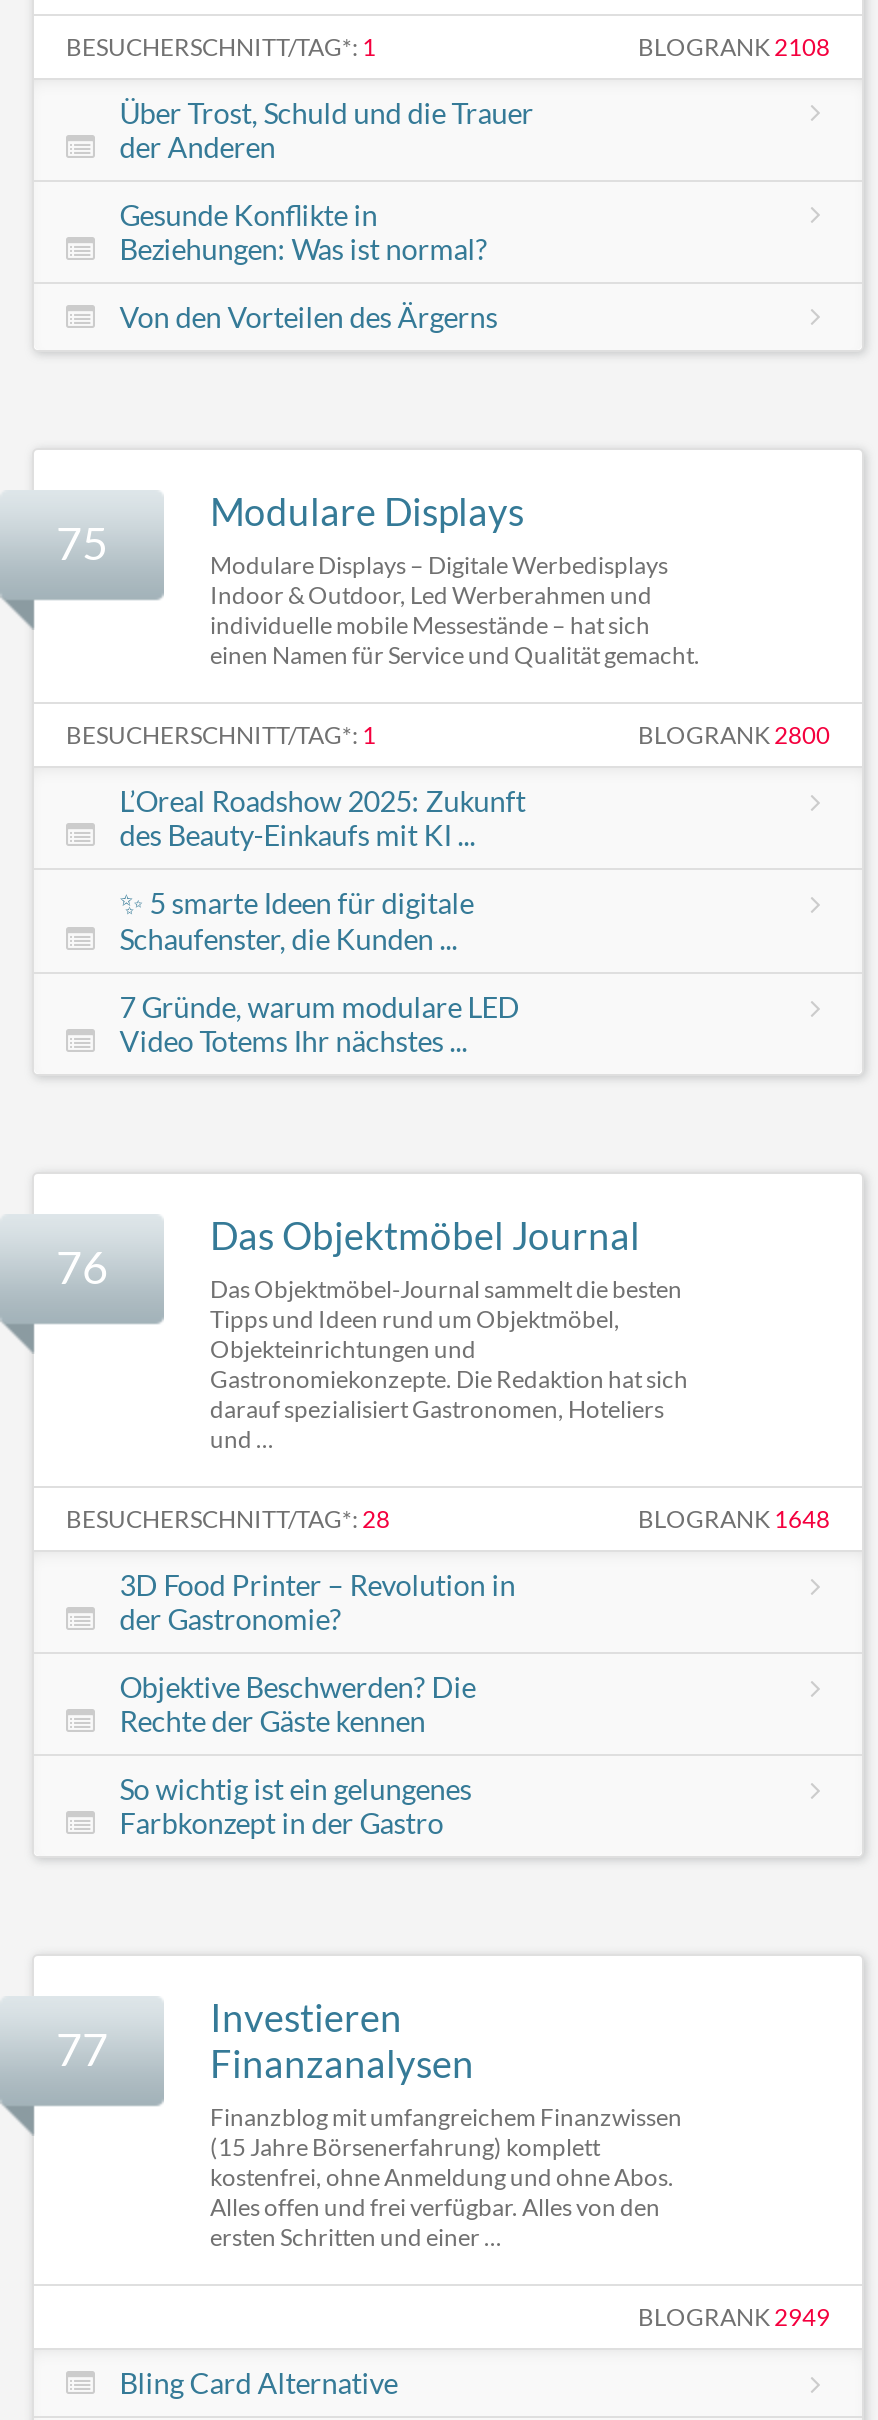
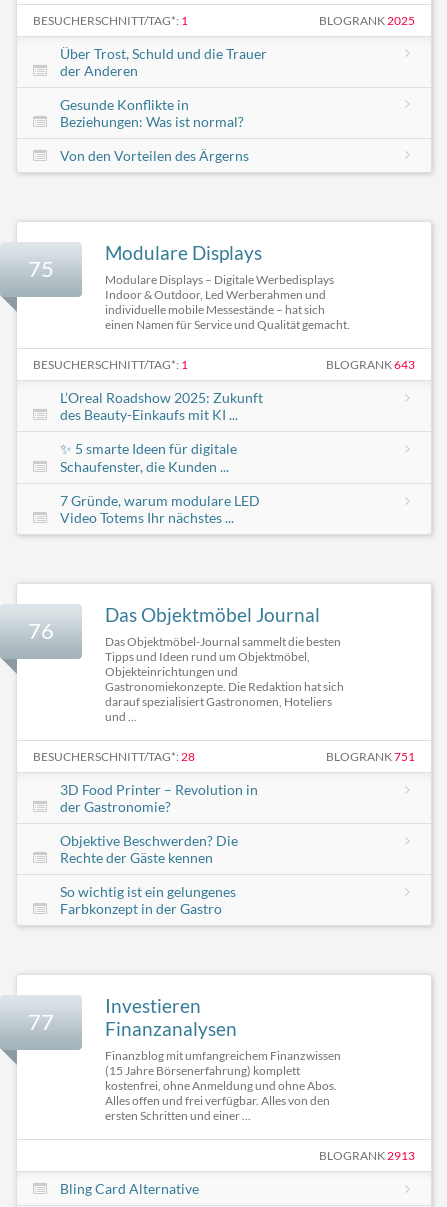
- BLOGRANK 2108
+ BLOGRANK 2025

- BLOGRANK 2800
+ BLOGRANK 643

- BLOGRANK 1648
+ BLOGRANK 751

- BLOGRANK2949
+ BLOGRANK2913
